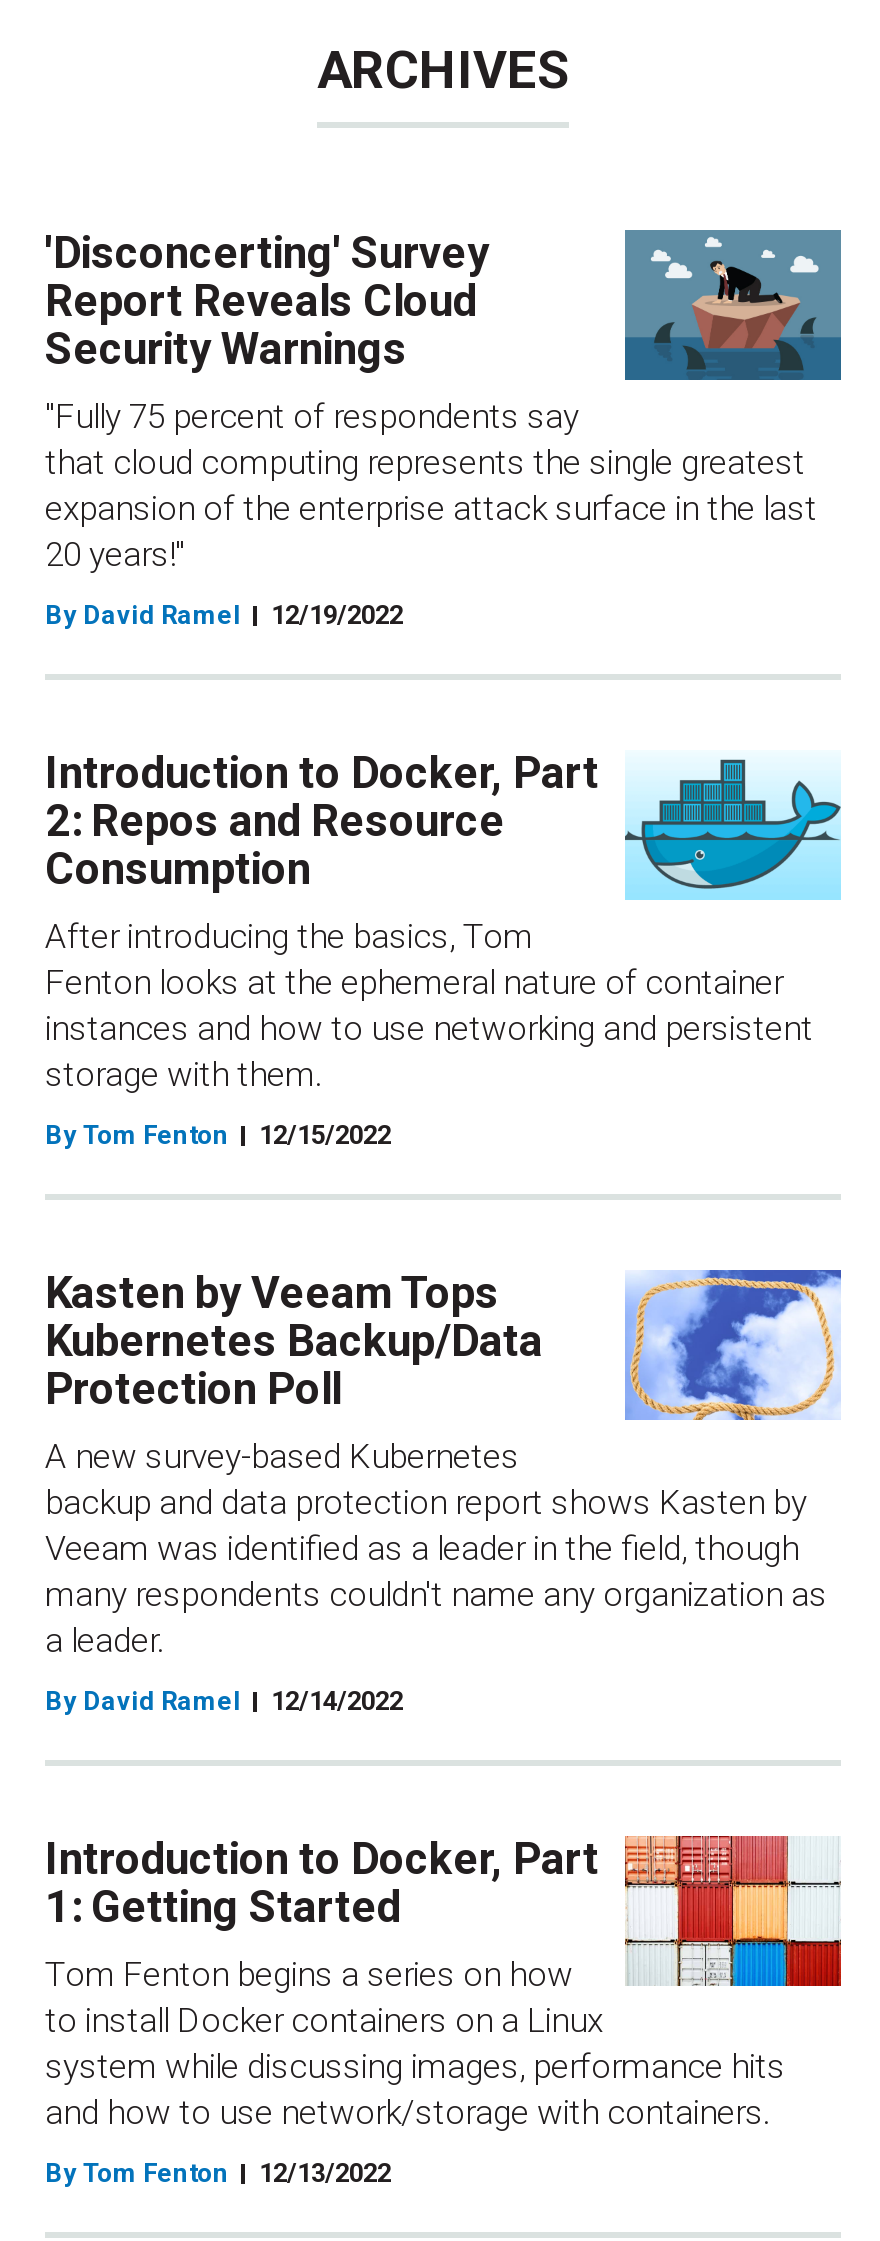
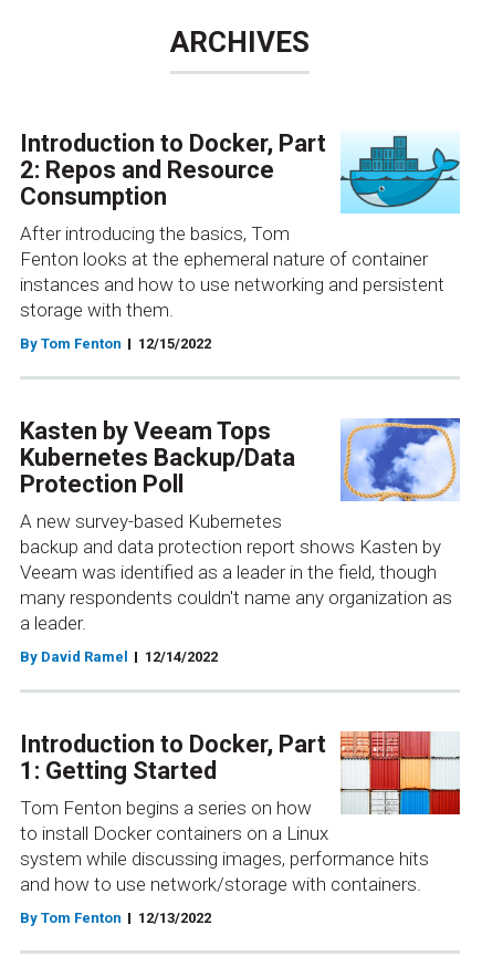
- [image]
- 'Disconcerting' Survey
- Report Reveals Cloud
- Security Warnings
- "Fully 75 percent of respondents say
- that cloud computing represents the single greatest
- expansion of the enterprise attack surface in the last
- 20 years!"
- By David Ramel
- 12/19/2022
